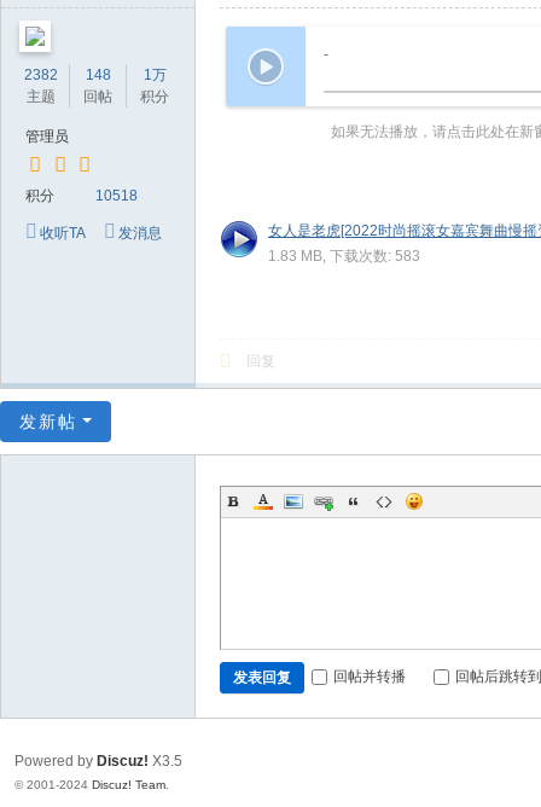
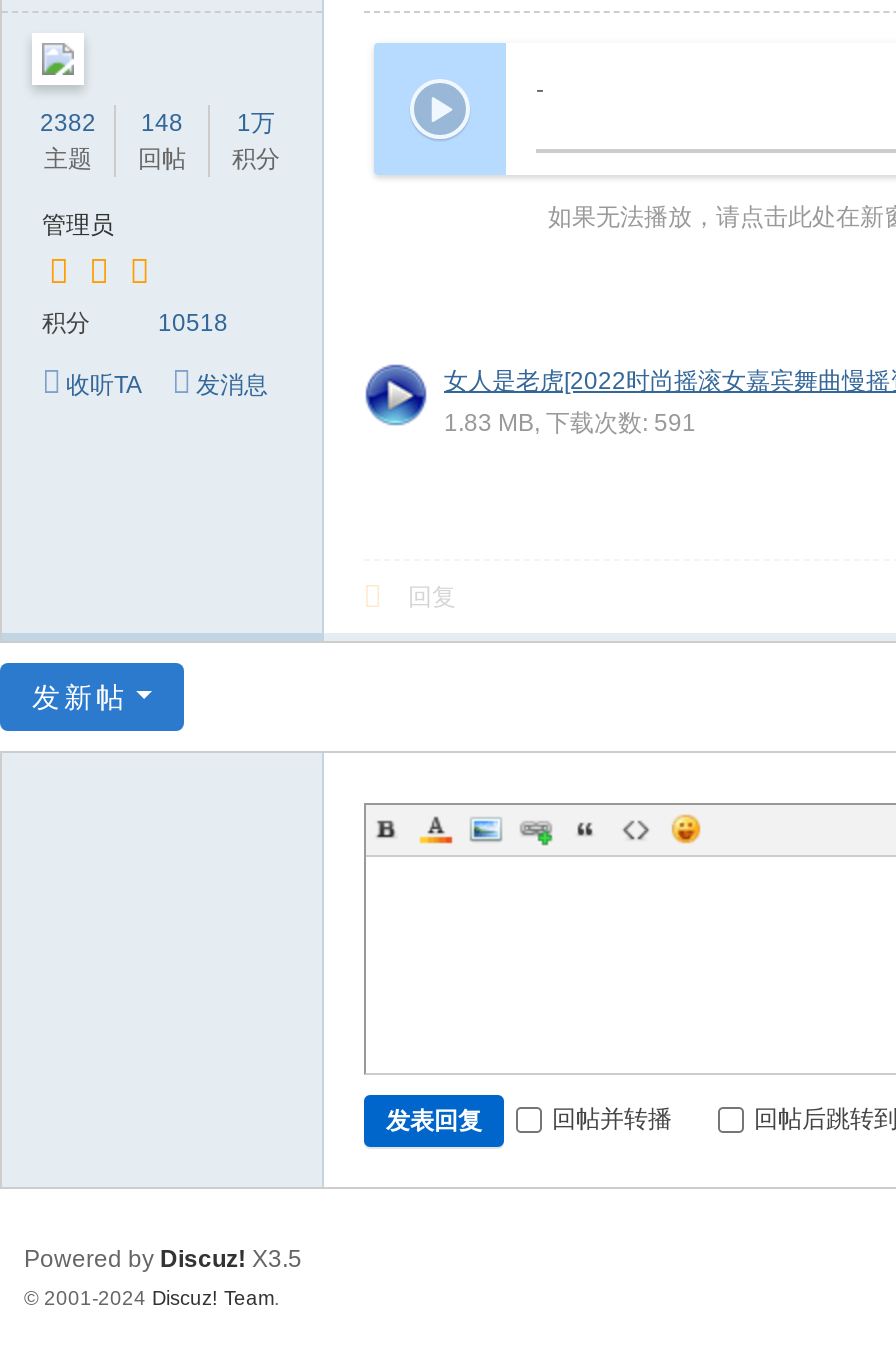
- 1.83 MB, 下载次数: 583
+ 1.83 MB, 下载次数: 591
